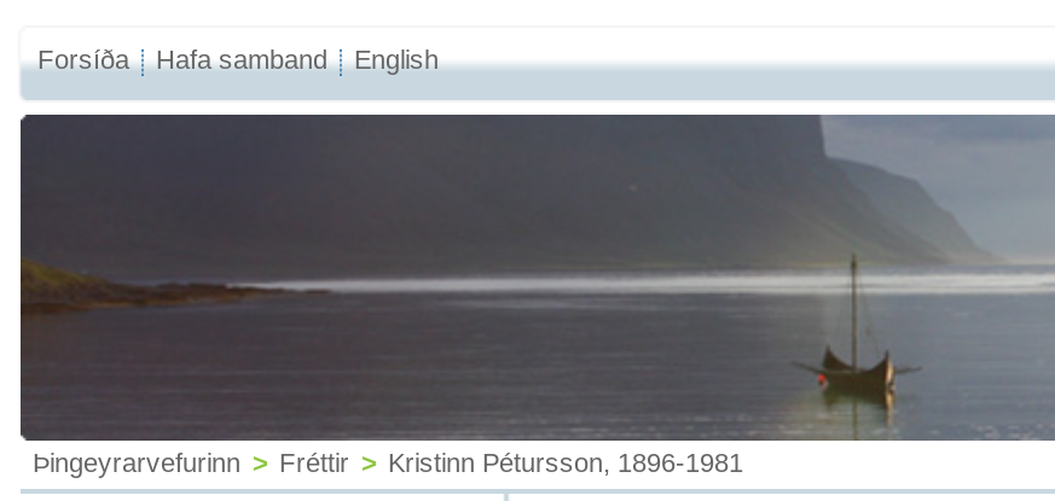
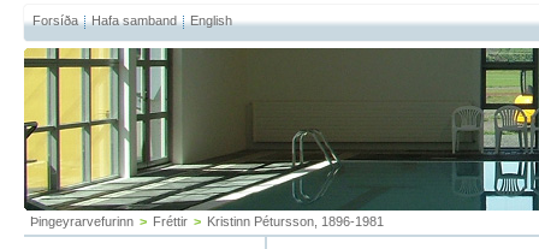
- [image]
+ [image]
